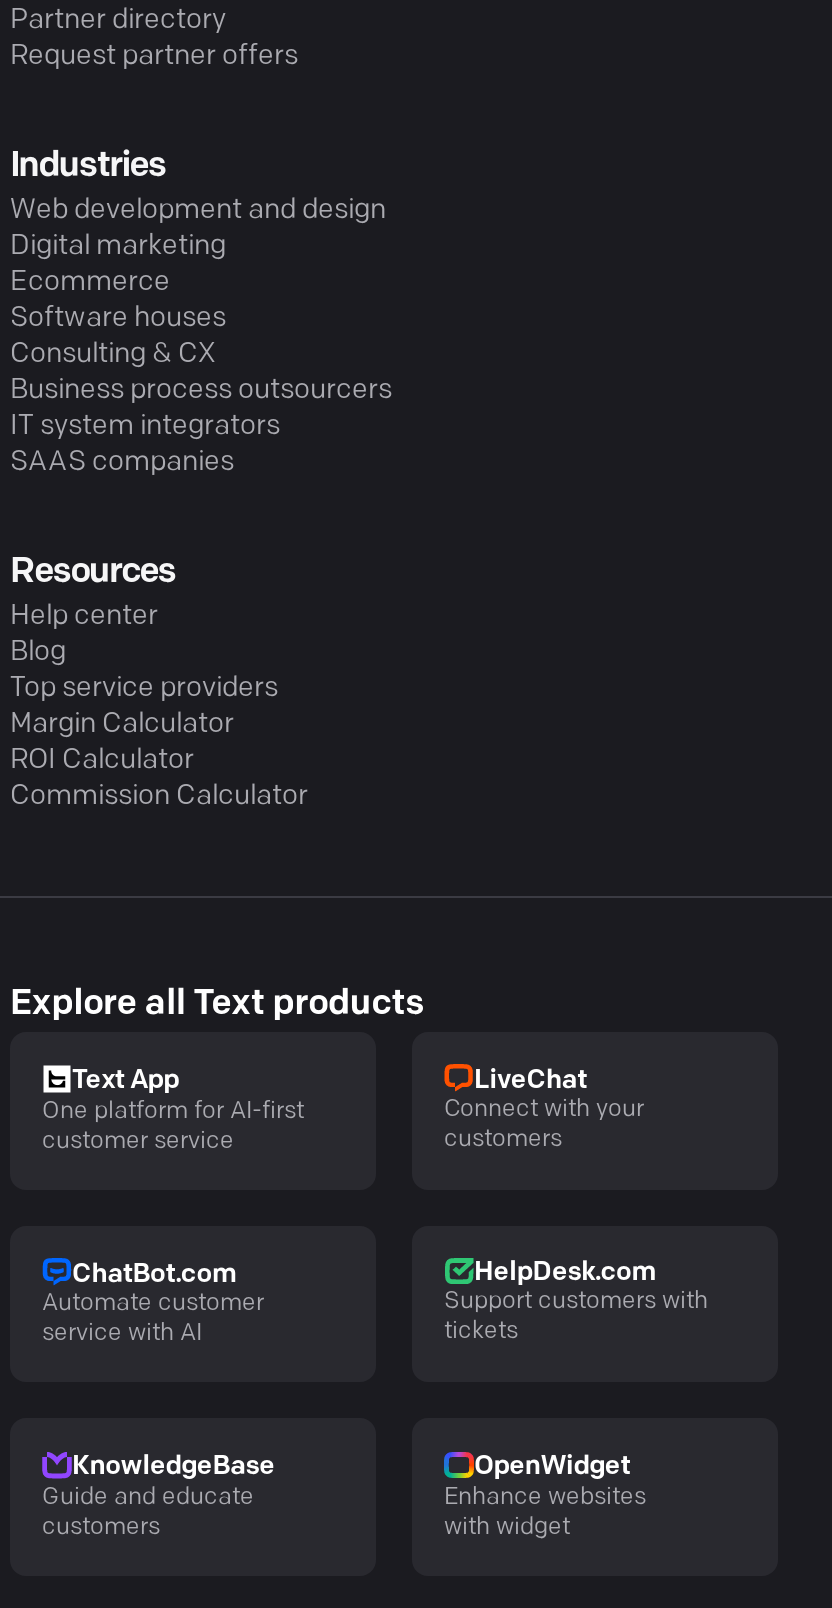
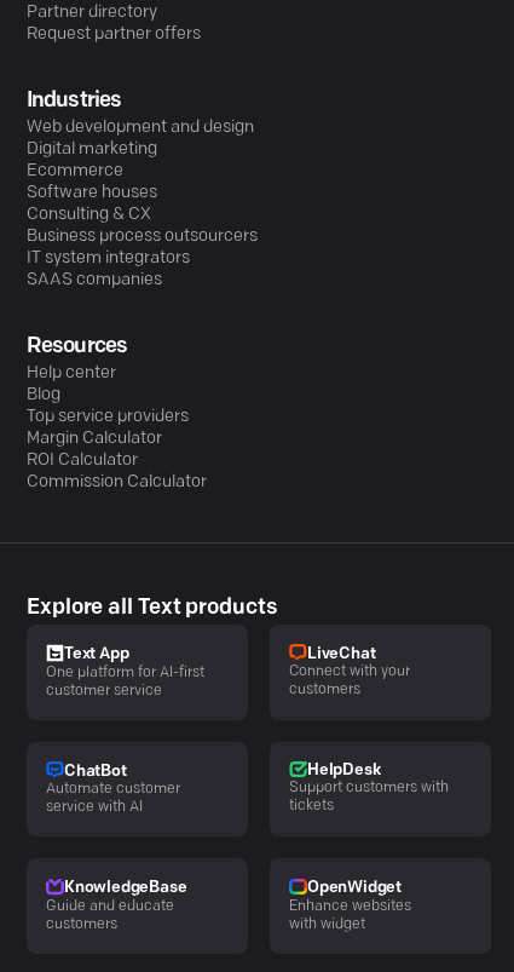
- ChatBot.com
+ ChatBot

- HelpDesk.com
+ HelpDesk
